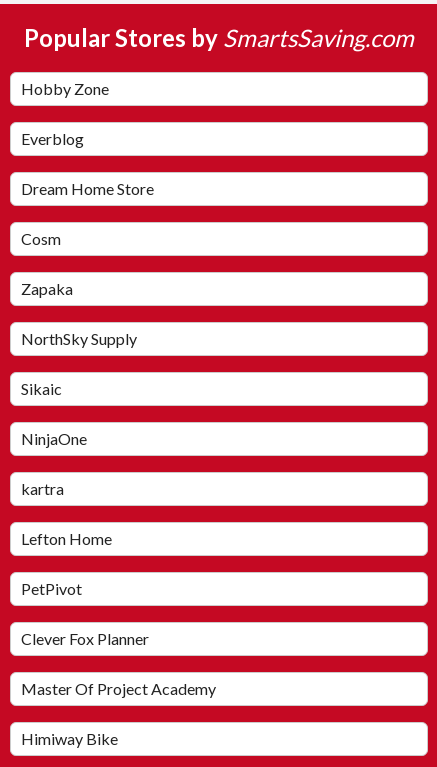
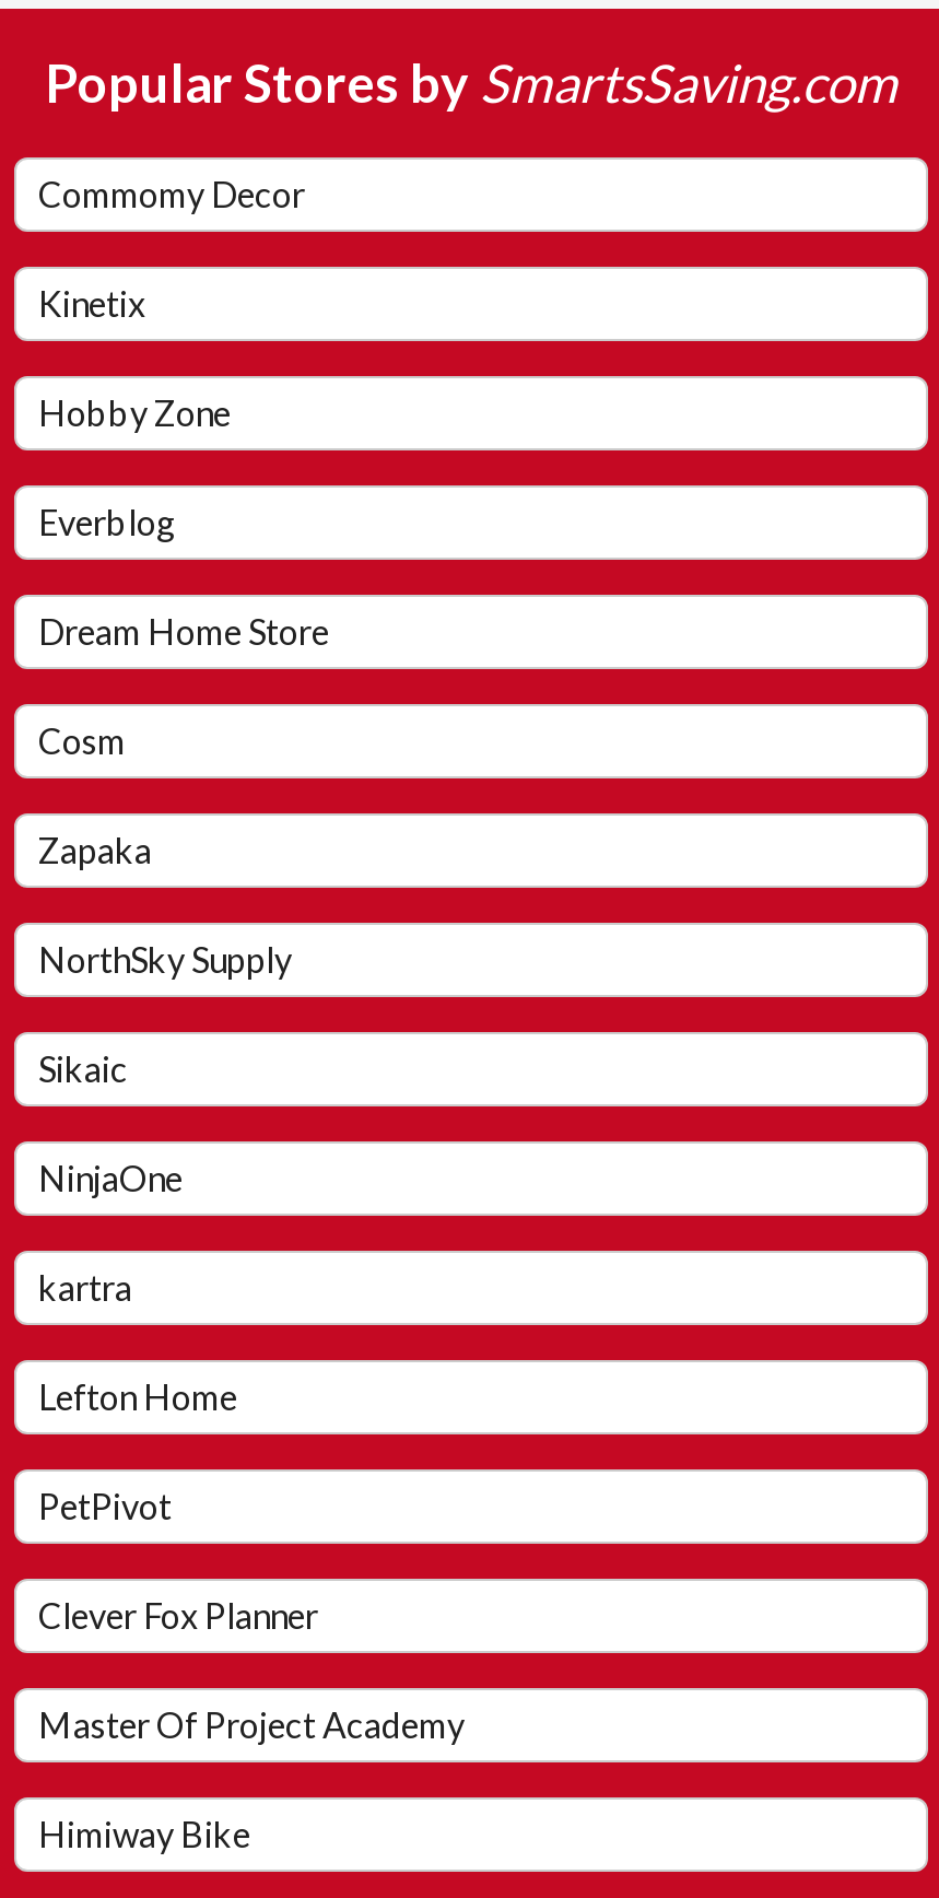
+ Commomy Decor
+ Kinetix
